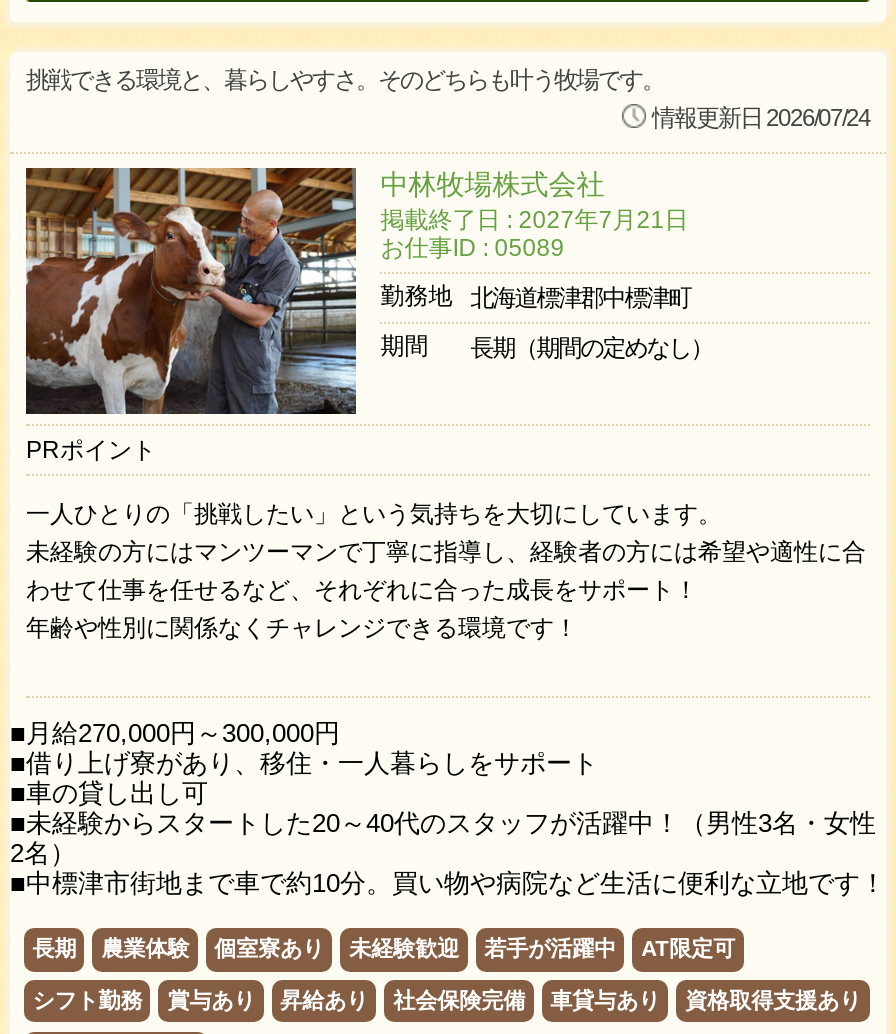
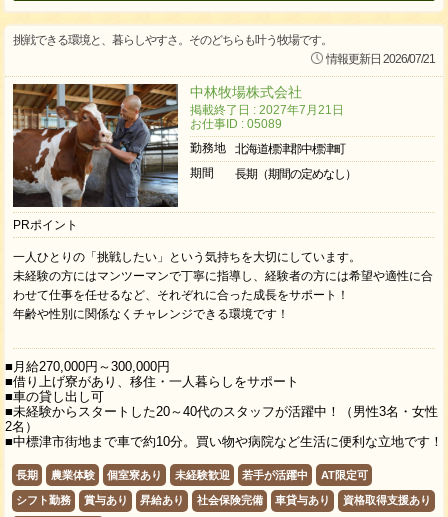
- 情報更新日 2026/07/24
+ 情報更新日 2026/07/21
